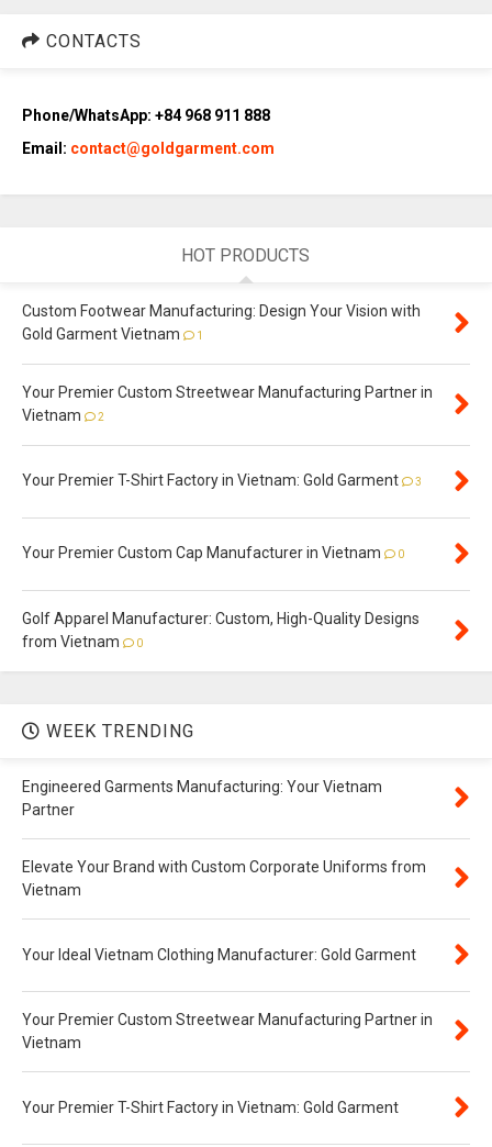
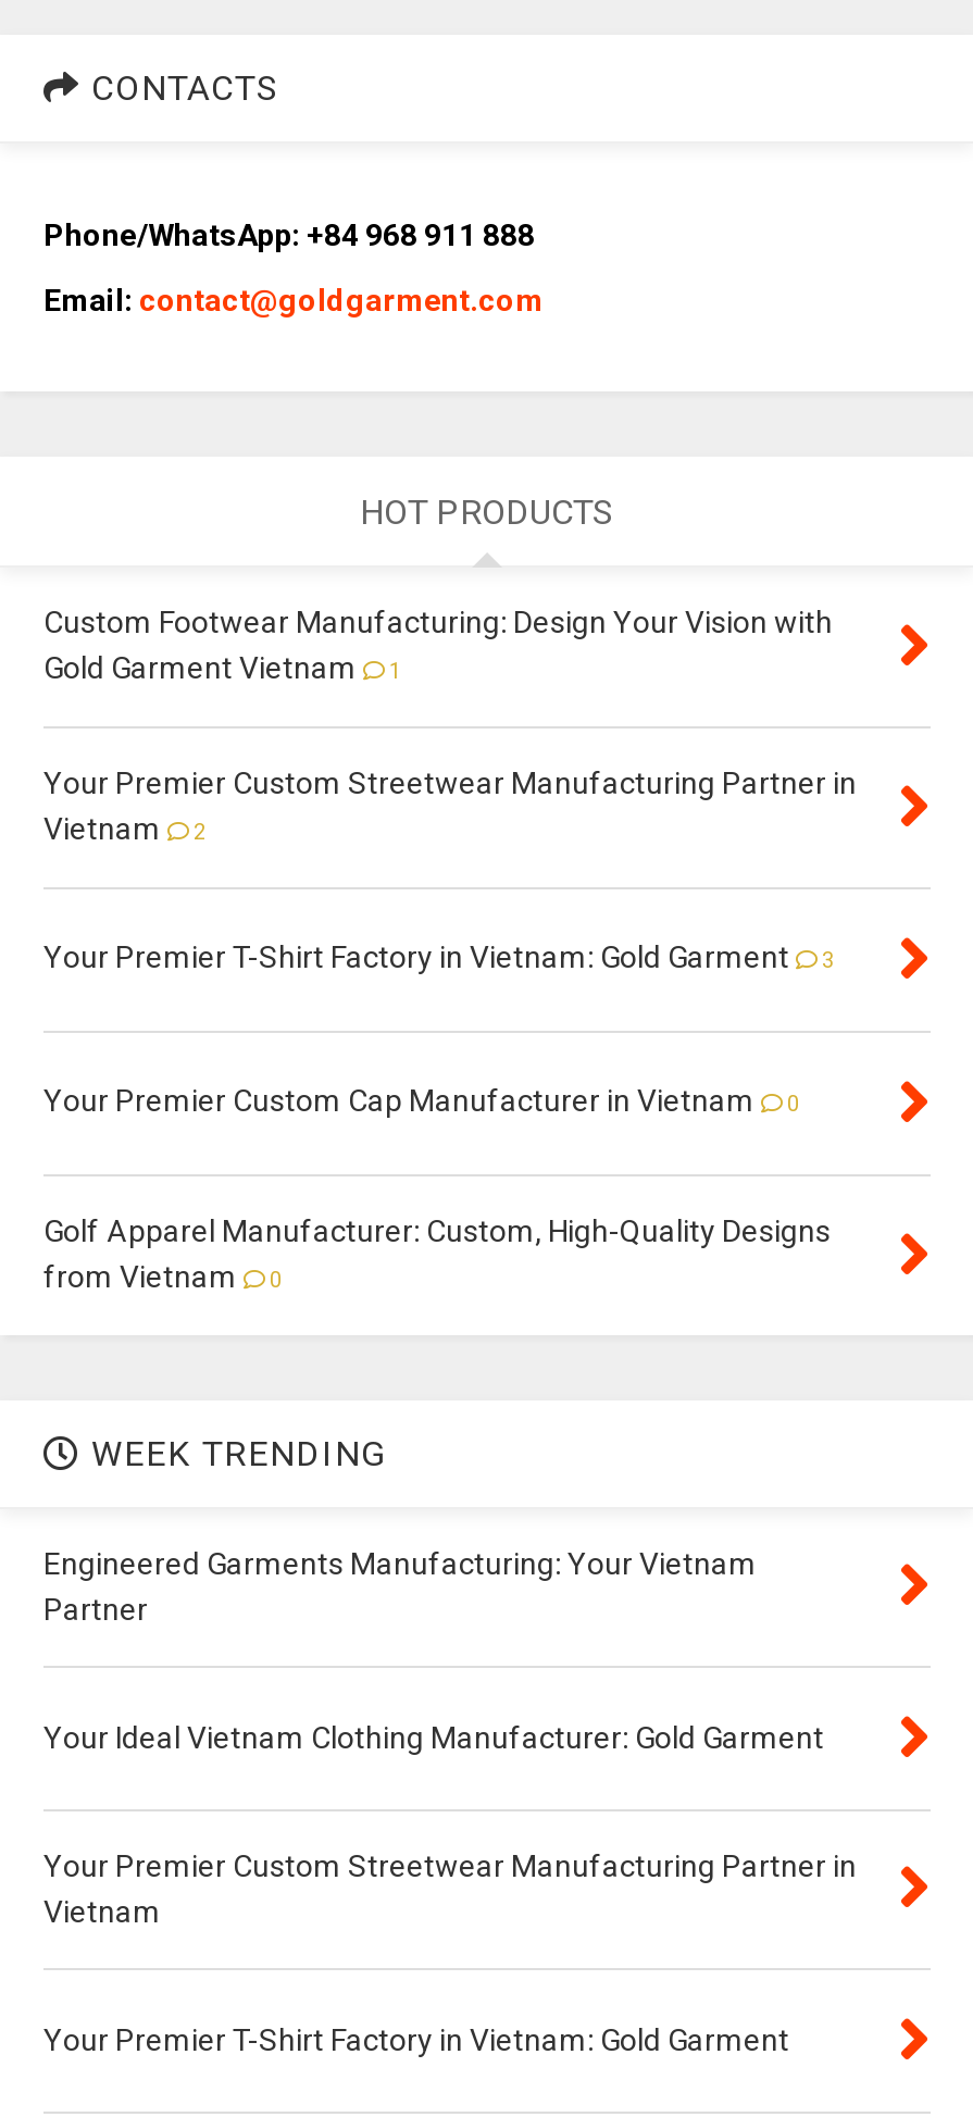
- Elevate Your Brand with Custom Corporate Uniforms from
- Vietnam
